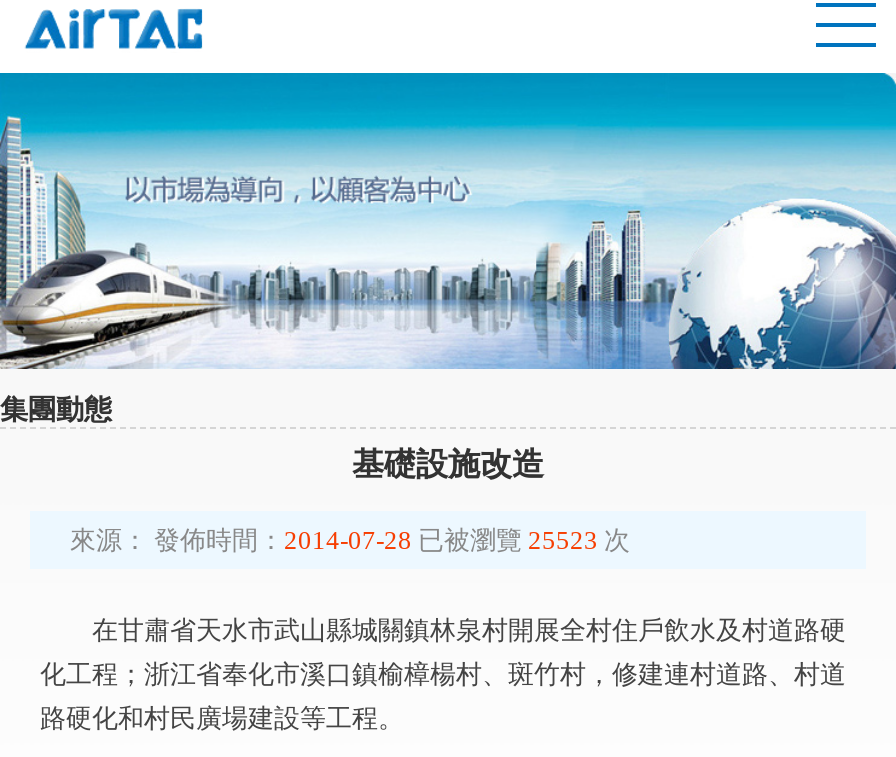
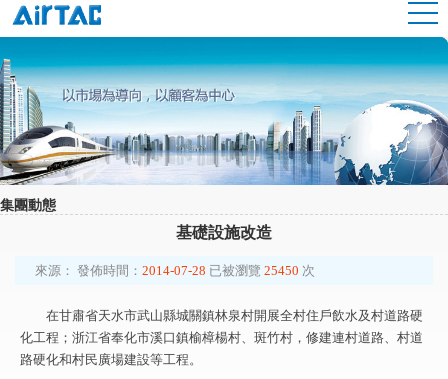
- 來源： 發佈時間：2014-07-28已被瀏覽25523次
+ 來源： 發佈時間：2014-07-28已被瀏覽25450次
